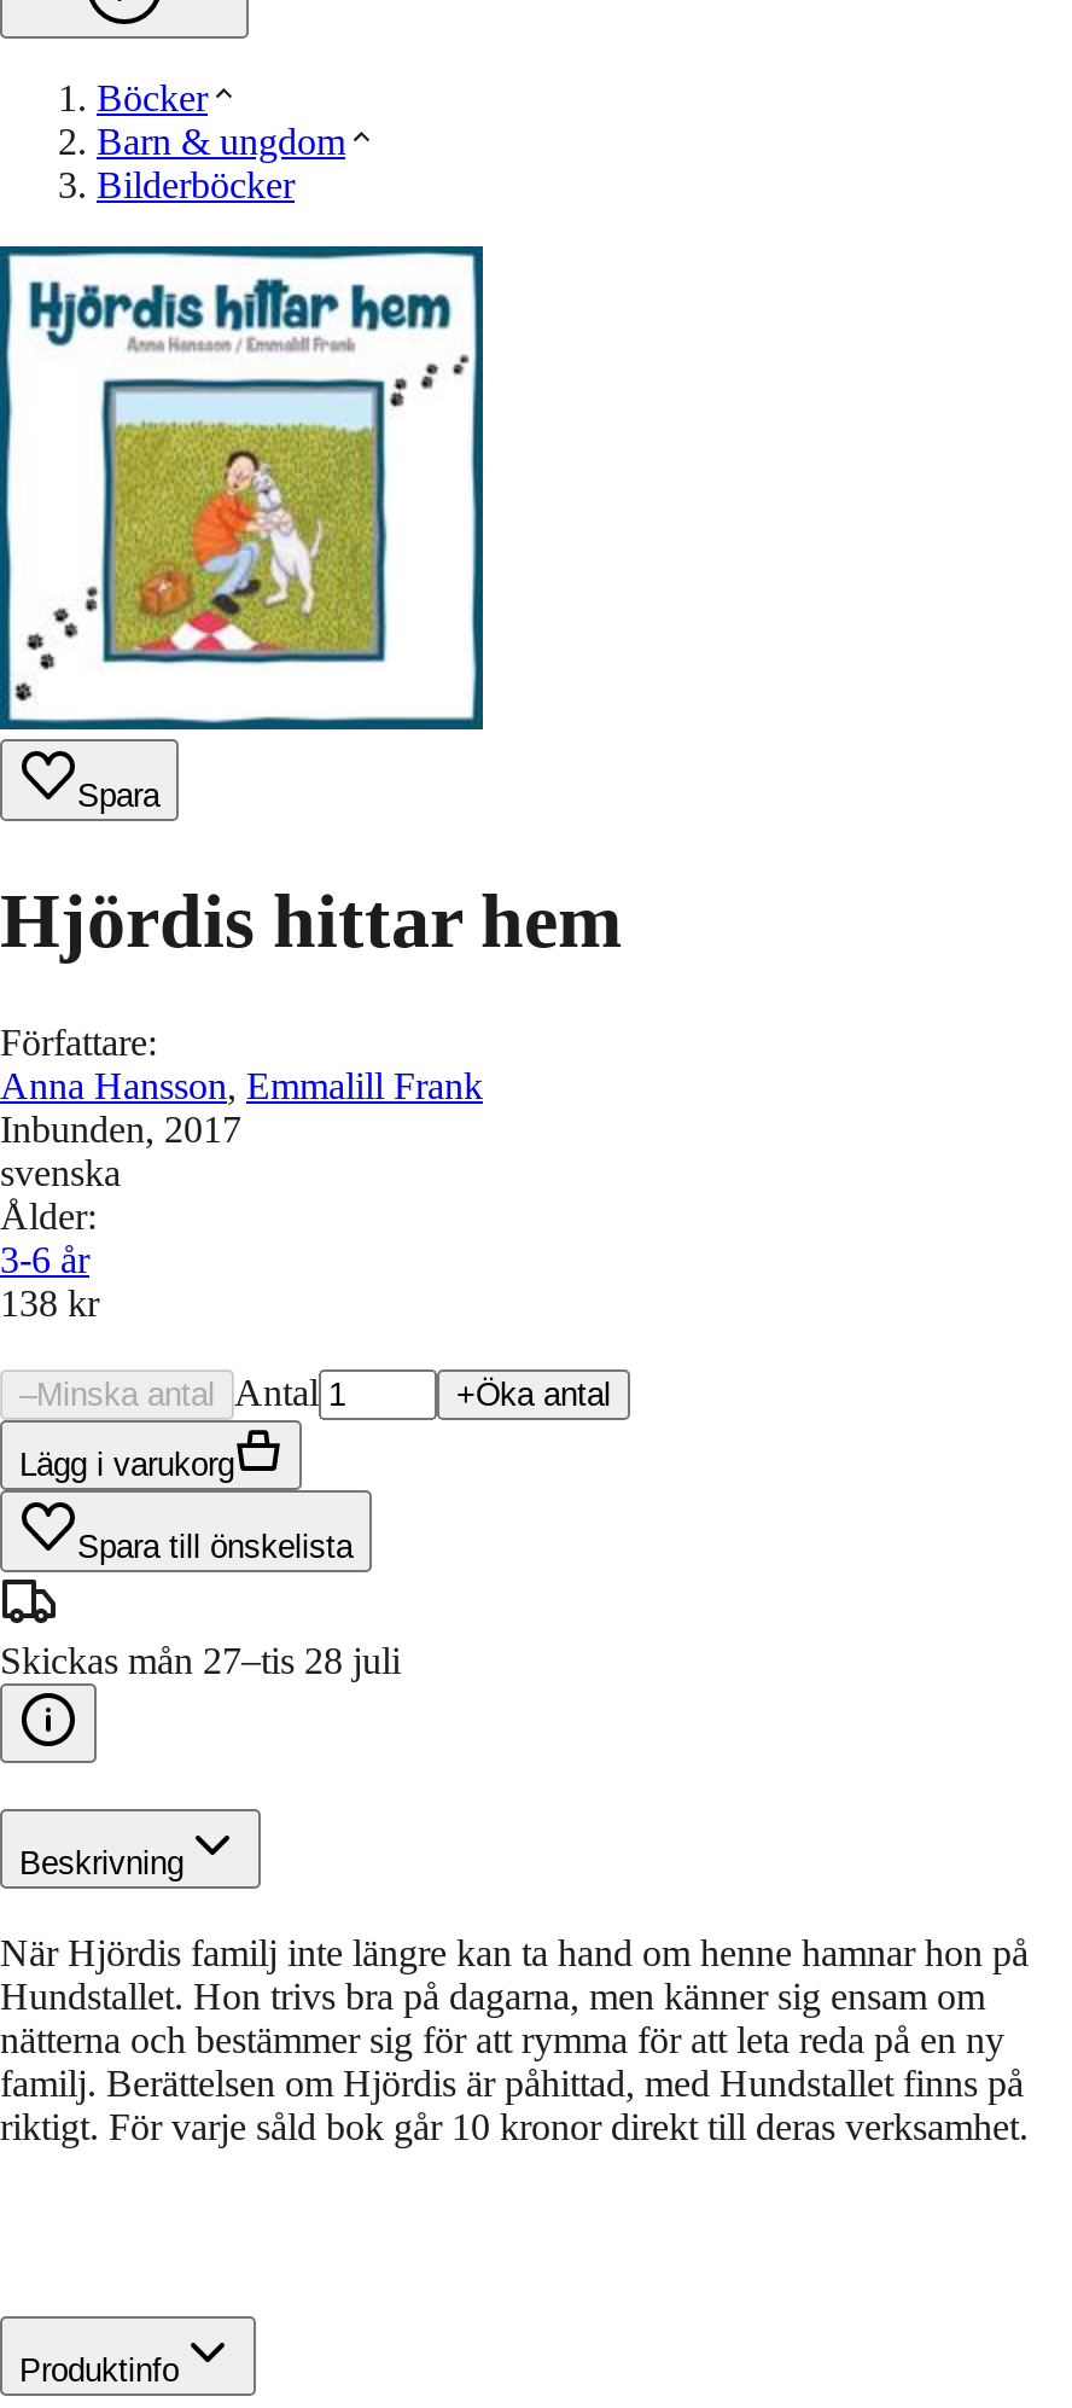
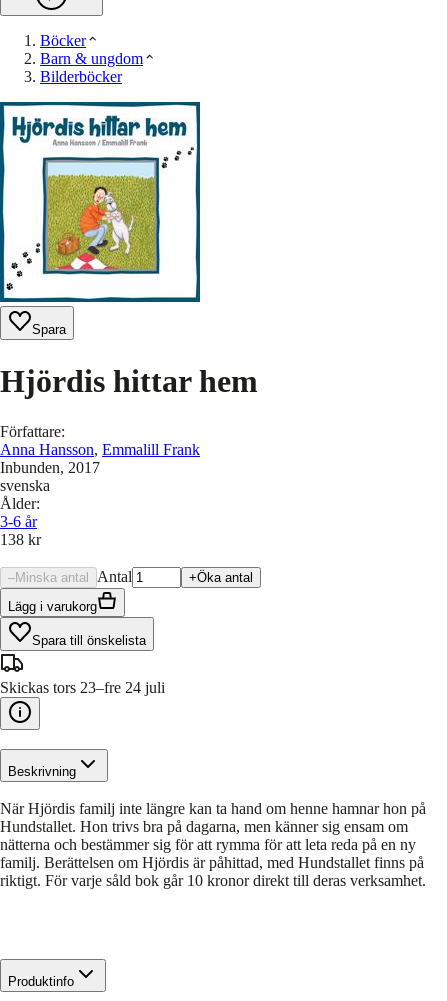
- Skickas mån 27–tis 28 juli
+ Skickas tors 23–fre 24 juli
